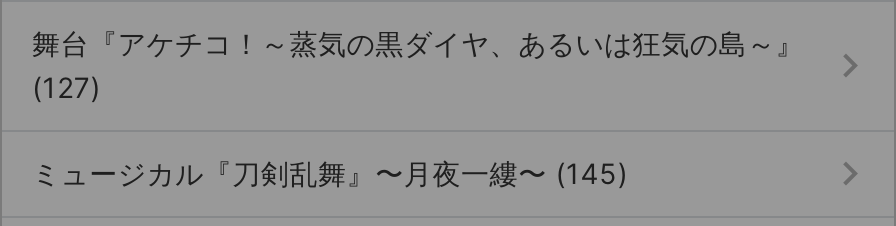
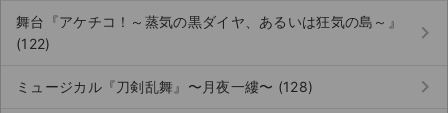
- (127)
+ (122)

- ミュージカル『刀剣乱舞』〜月夜一縷〜 (145)
+ ミュージカル『刀剣乱舞』〜月夜一縷〜 (128)
